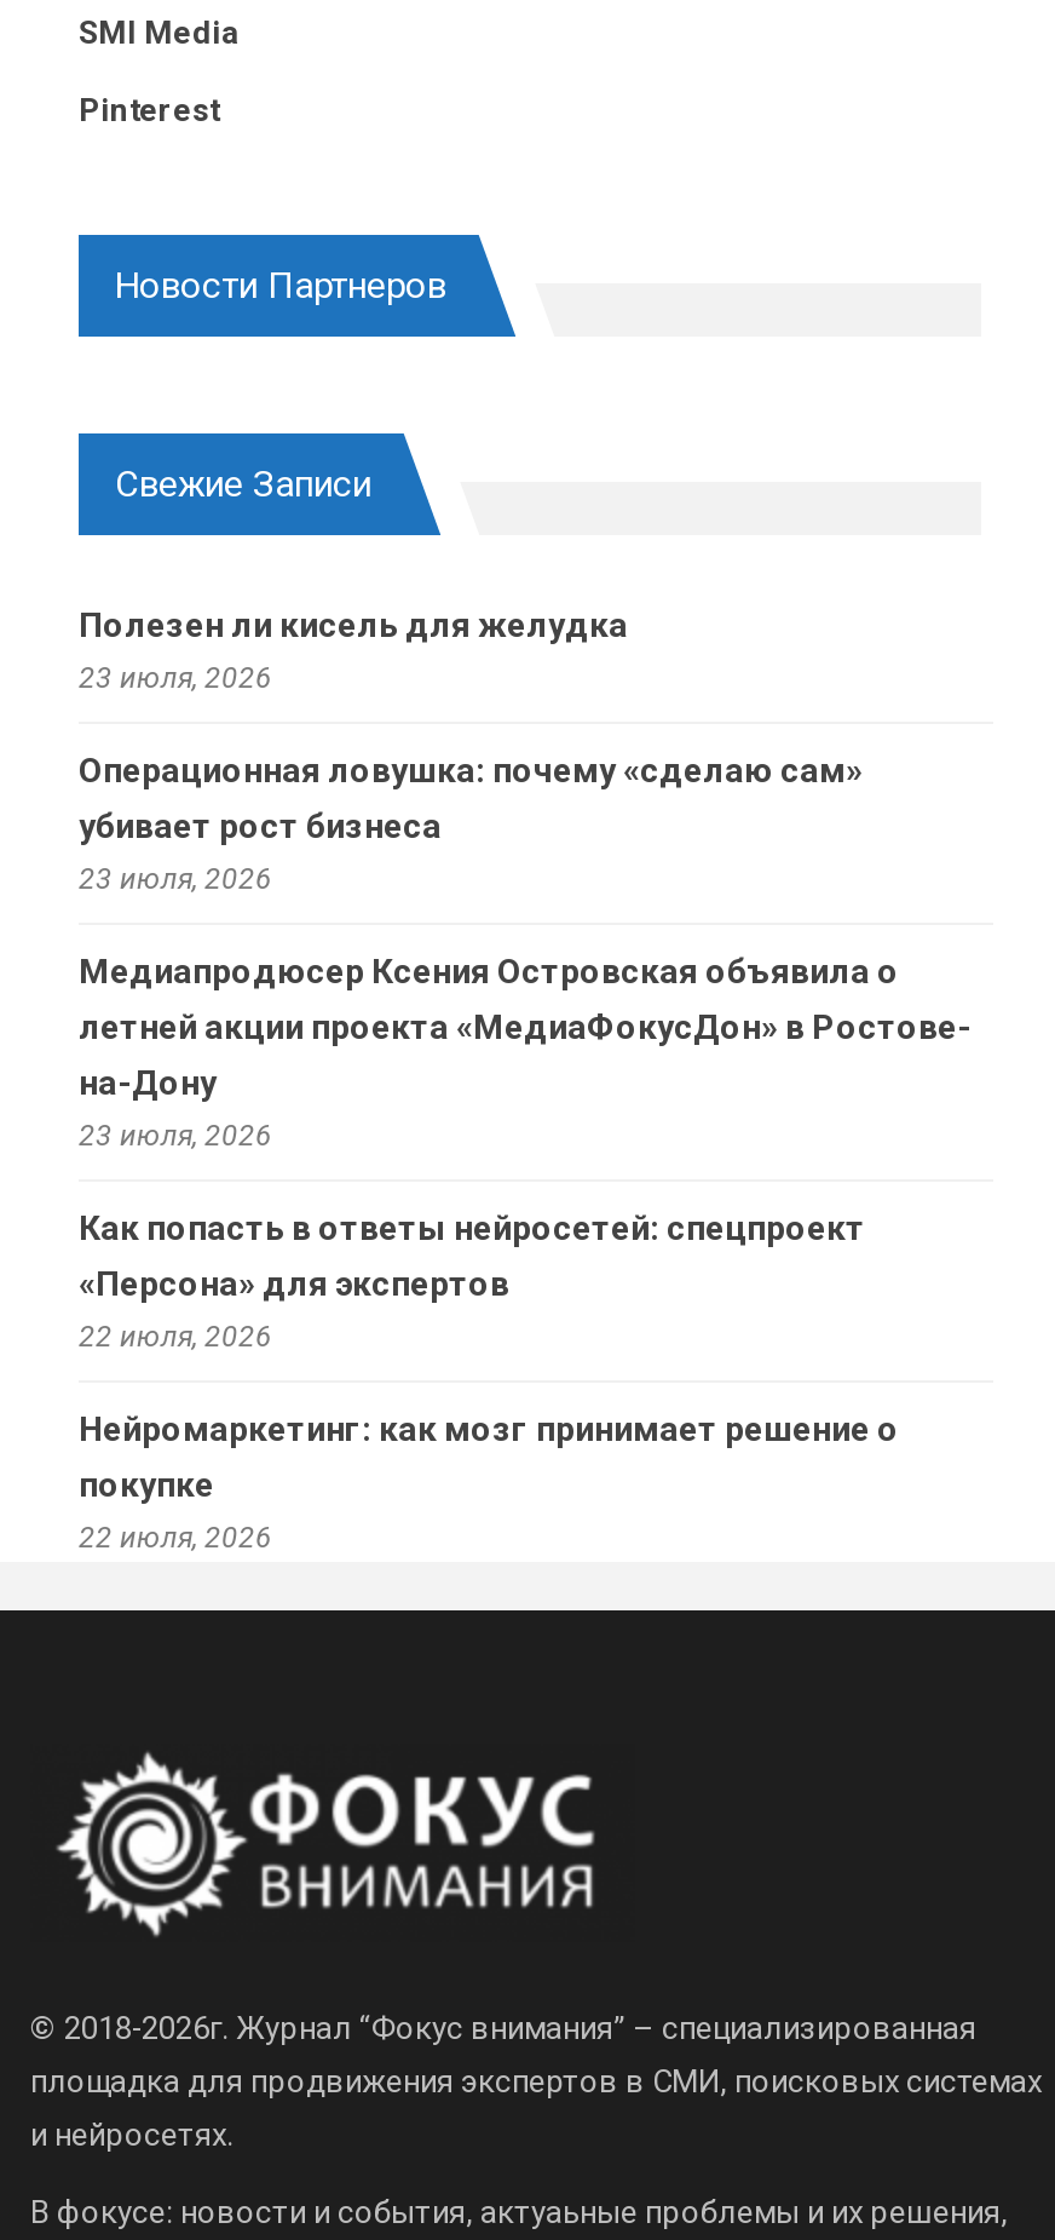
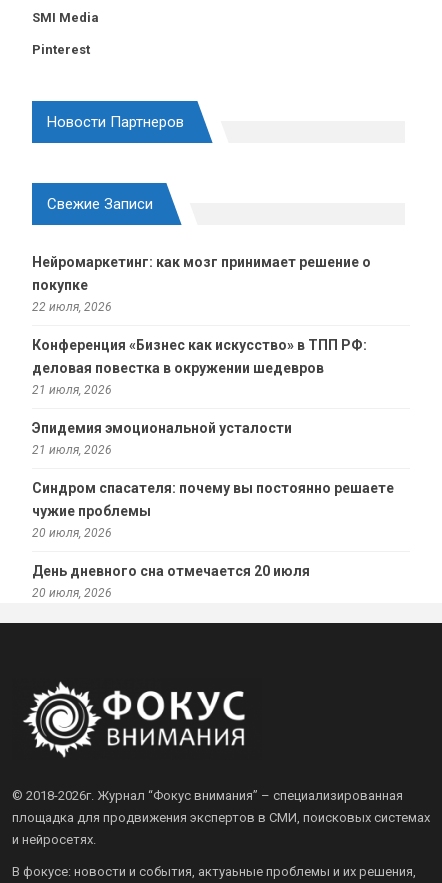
- Полезен ли кисель для желудка
- 23 июля, 2026
- Операционная ловушка: почему «сделаю сам»
- убивает рост бизнеса
- 23 июля, 2026
- Медиапродюсер Ксения Островская объявила о
- летней акции проекта «МедиаФокусДон» в Ростове-
- на-Дону
- 23 июля, 2026
- Как попасть в ответы нейросетей: спецпроект
- «Персона» для экспертов
- 22 июля, 2026

moved up: Нейромаркетинг: как мозг принимает решение о | покупке | 22 июля, 2026

+ Конференция «Бизнес как искусство» в ТПП РФ:
+ деловая повестка в окружении шедевров
+ 21 июля, 2026
+ Эпидемия эмоциональной усталости
+ 21 июля, 2026
+ Синдром спасателя: почему вы постоянно решаете
+ чужие проблемы
+ 20 июля, 2026
+ День дневного сна отмечается 20 июля
+ 20 июля, 2026
